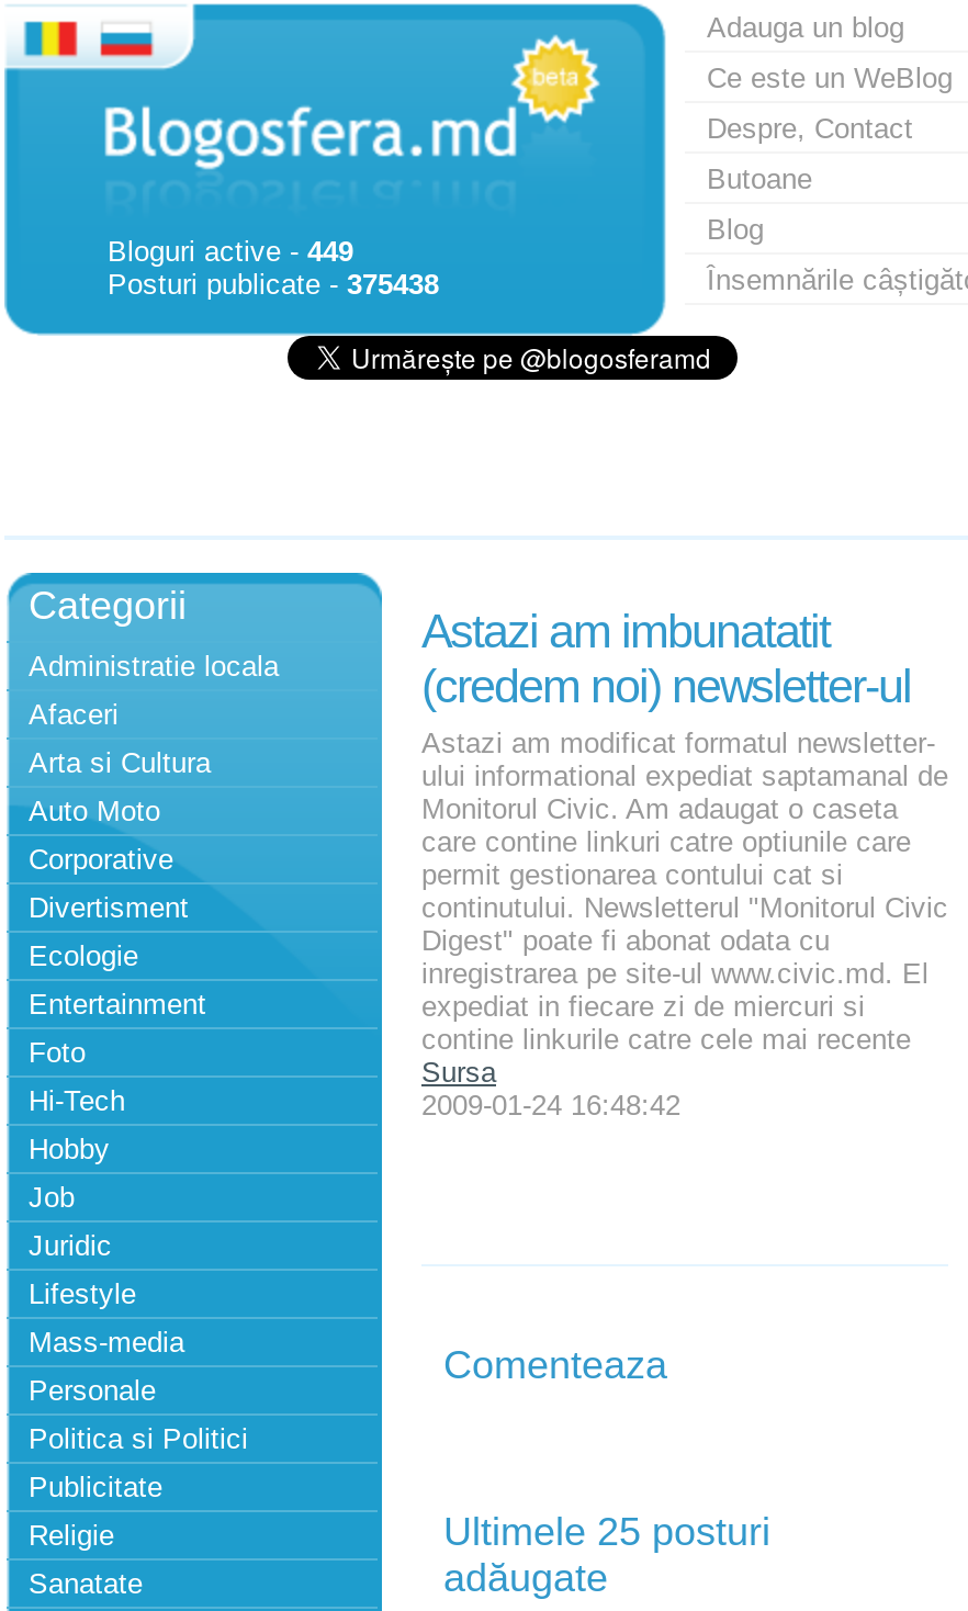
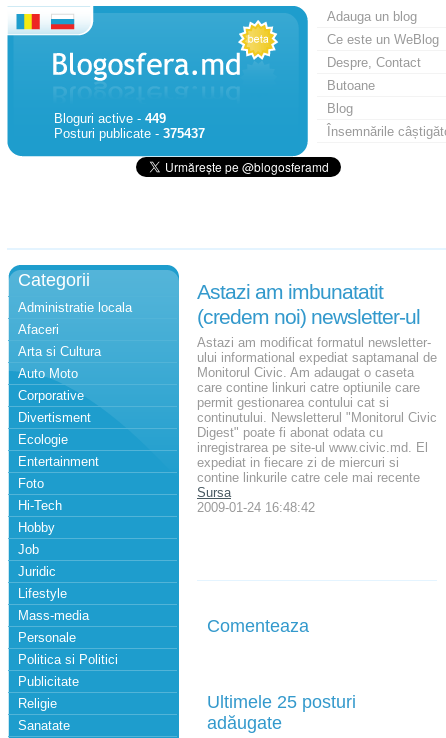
- Posturi publicate - 375438
+ Posturi publicate - 375437
